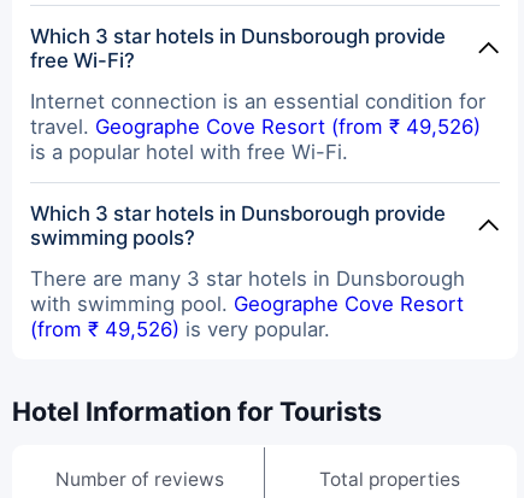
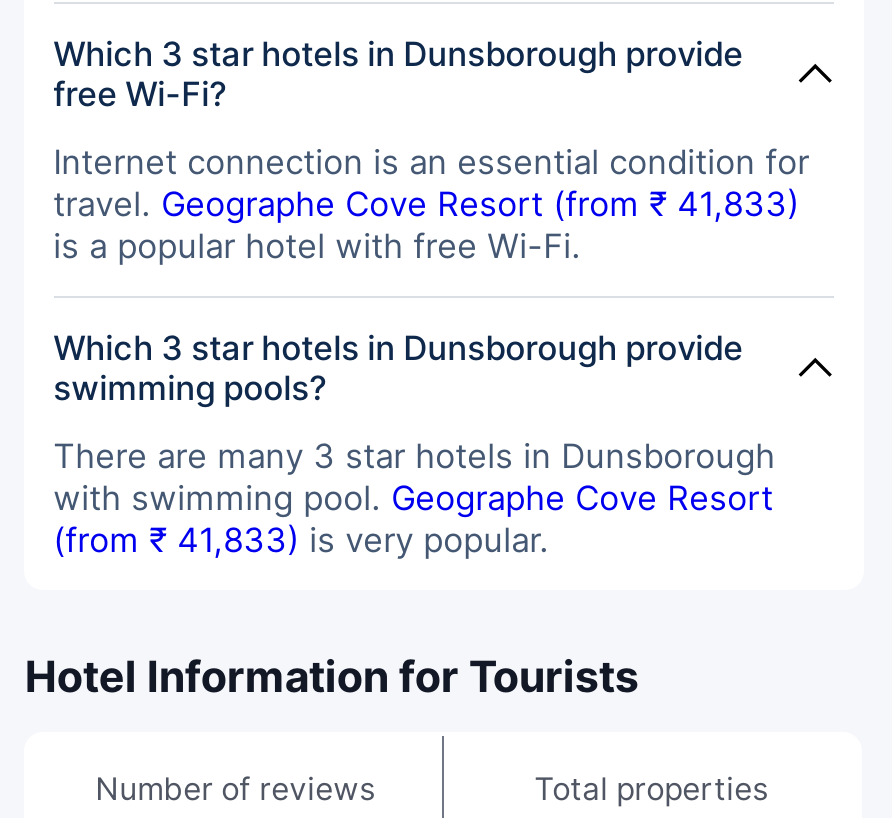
- travel. Geographe Cove Resort (from ₹ 49,526)
+ travel. Geographe Cove Resort (from ₹ 41,833)

- (from ₹ 49,526) is very popular.
+ (from ₹ 41,833) is very popular.
